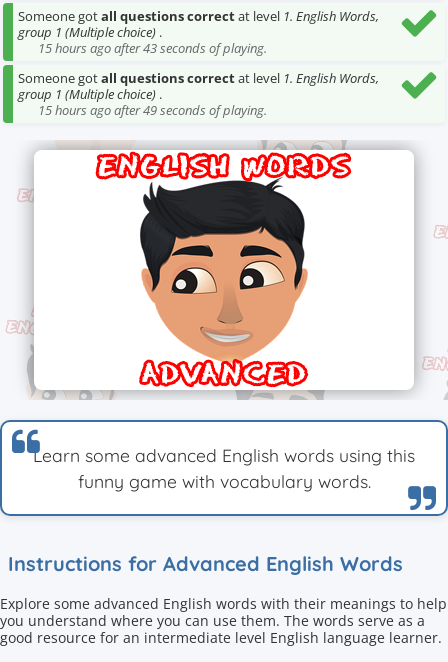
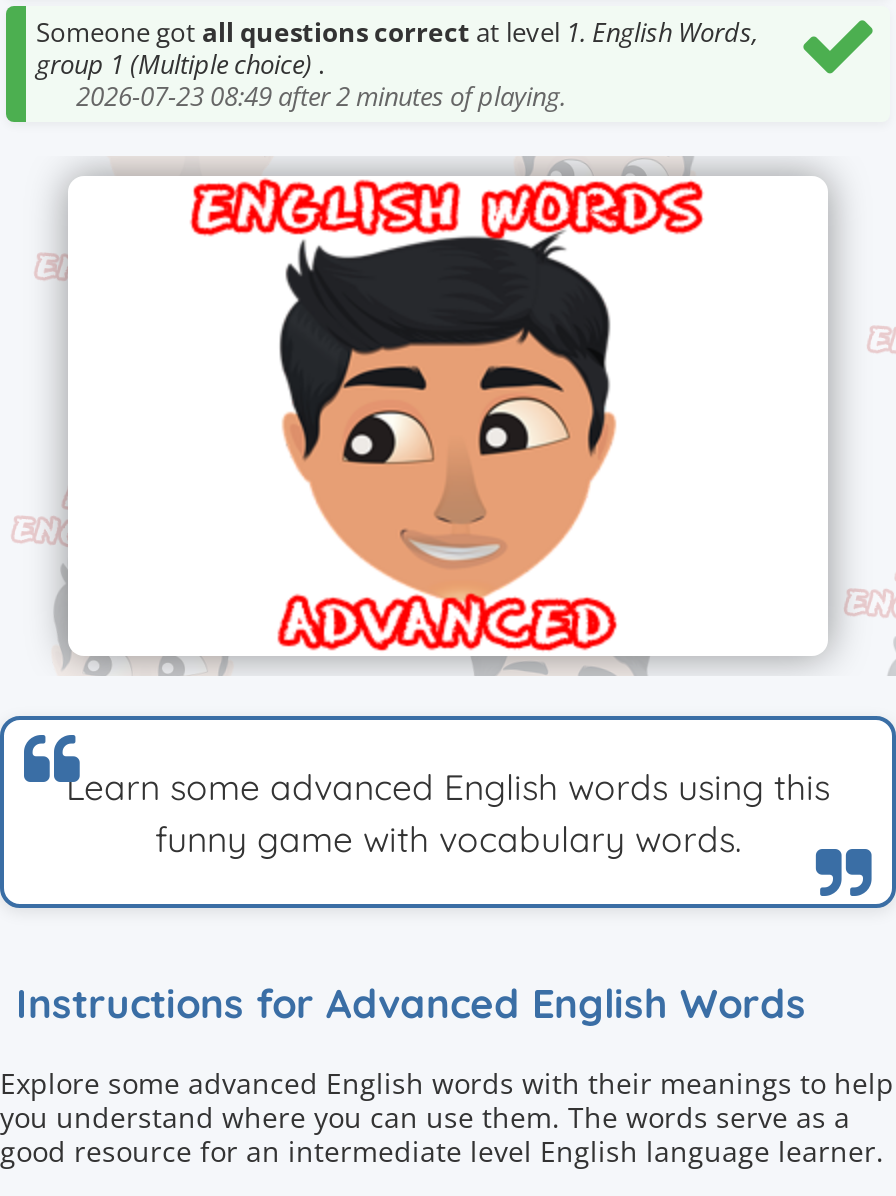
- 15 hours ago after 43 seconds of playing.
- Someone got all questions correct at level 1. English Words,
- group 1 (Multiple choice).
- 15 hours ago after 49 seconds of playing.
+ 2026-07-23 08:49 after 2 minutes of playing.
